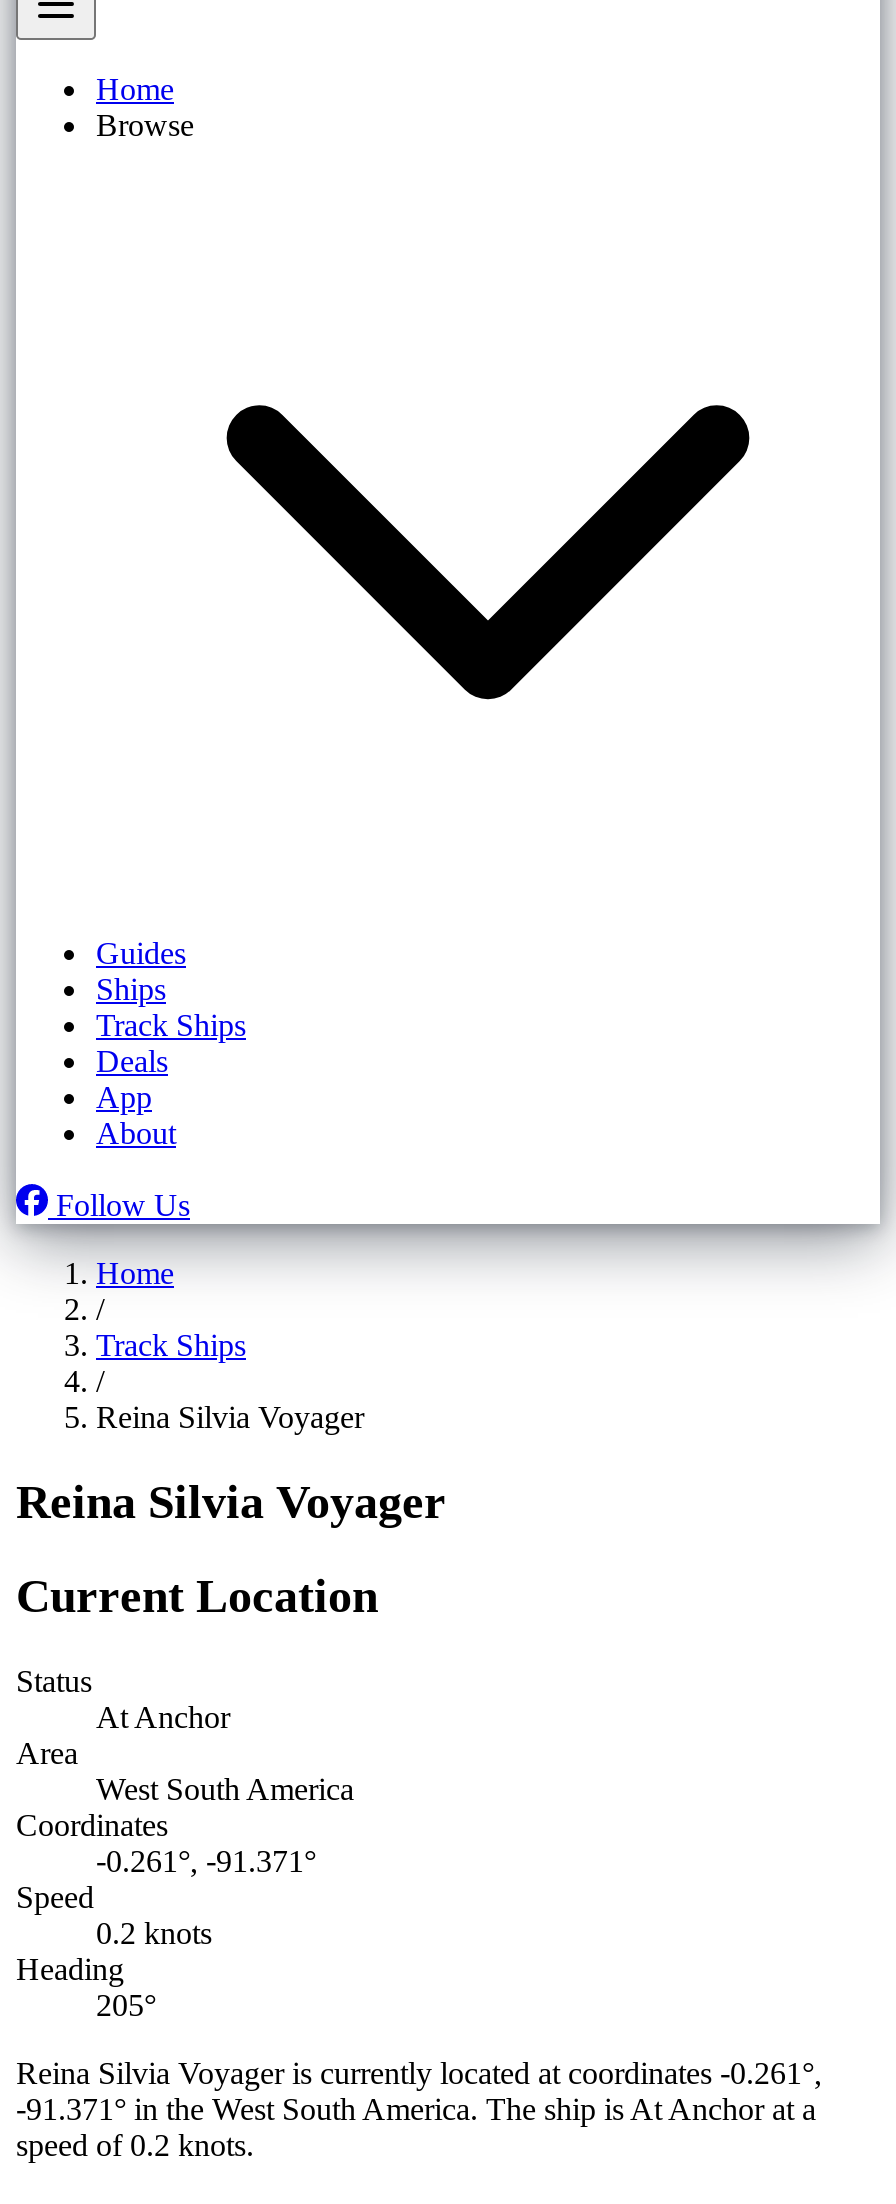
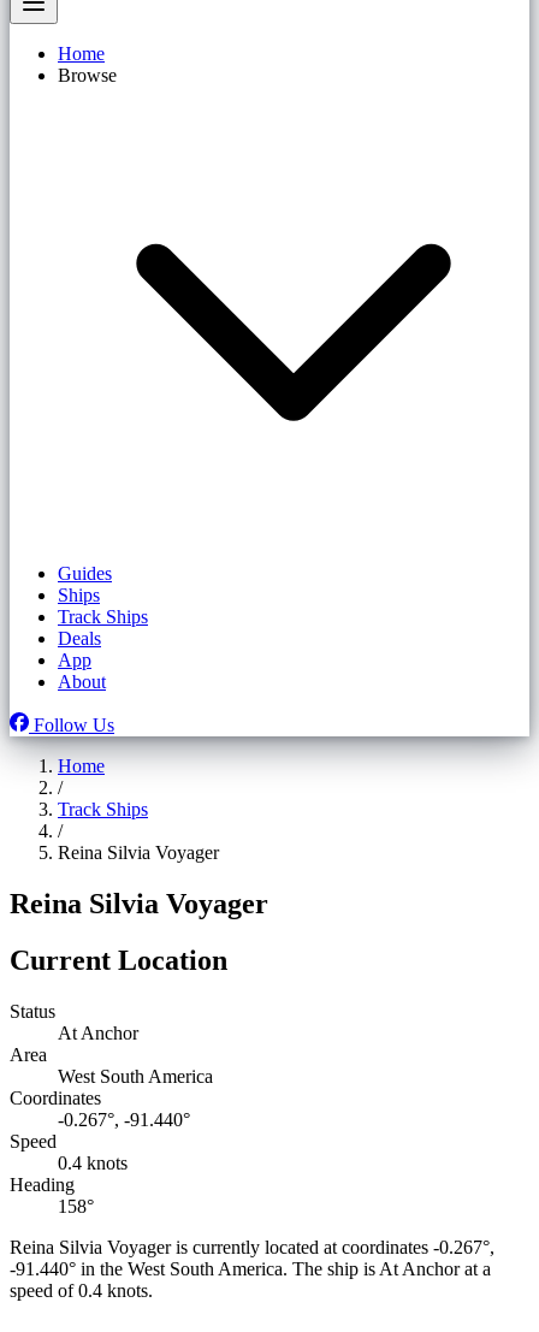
- -0.261°, -91.371°
+ -0.267°, -91.440°

- 0.2 knots
+ 0.4 knots

- 205°
+ 158°

- Reina Silvia Voyager is currently located at coordinates -0.261°,
+ Reina Silvia Voyager is currently located at coordinates -0.267°,

- -91.371° in the West South America. The ship is At Anchor at a
+ -91.440° in the West South America. The ship is At Anchor at a

- speed of 0.2 knots.
+ speed of 0.4 knots.
